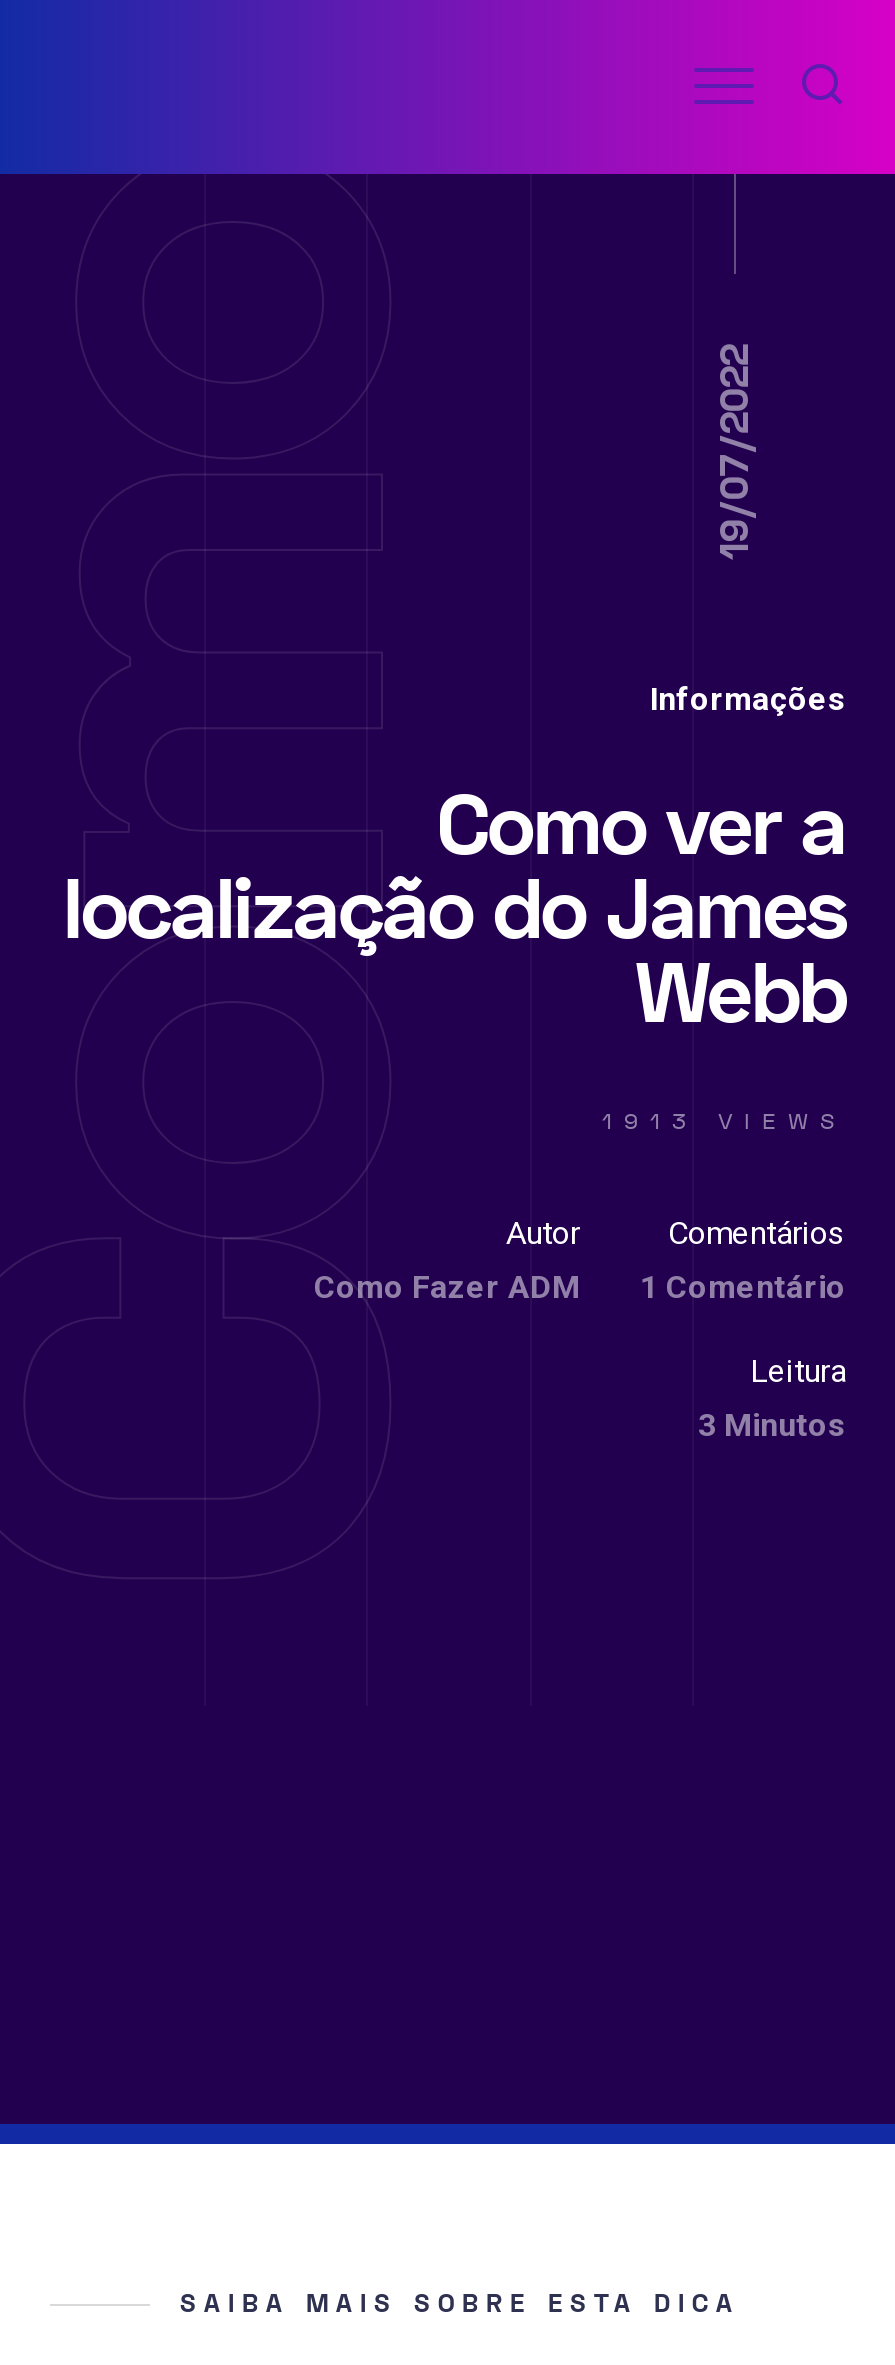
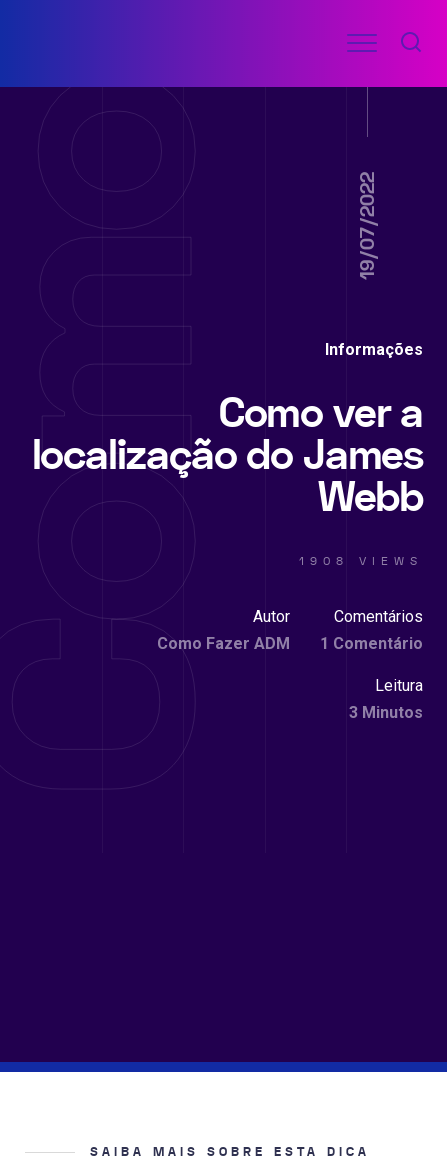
- 1913 VIEWS
+ 1908 VIEWS
